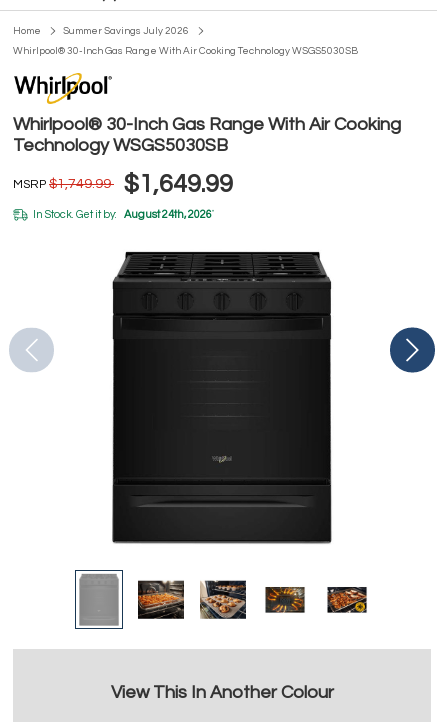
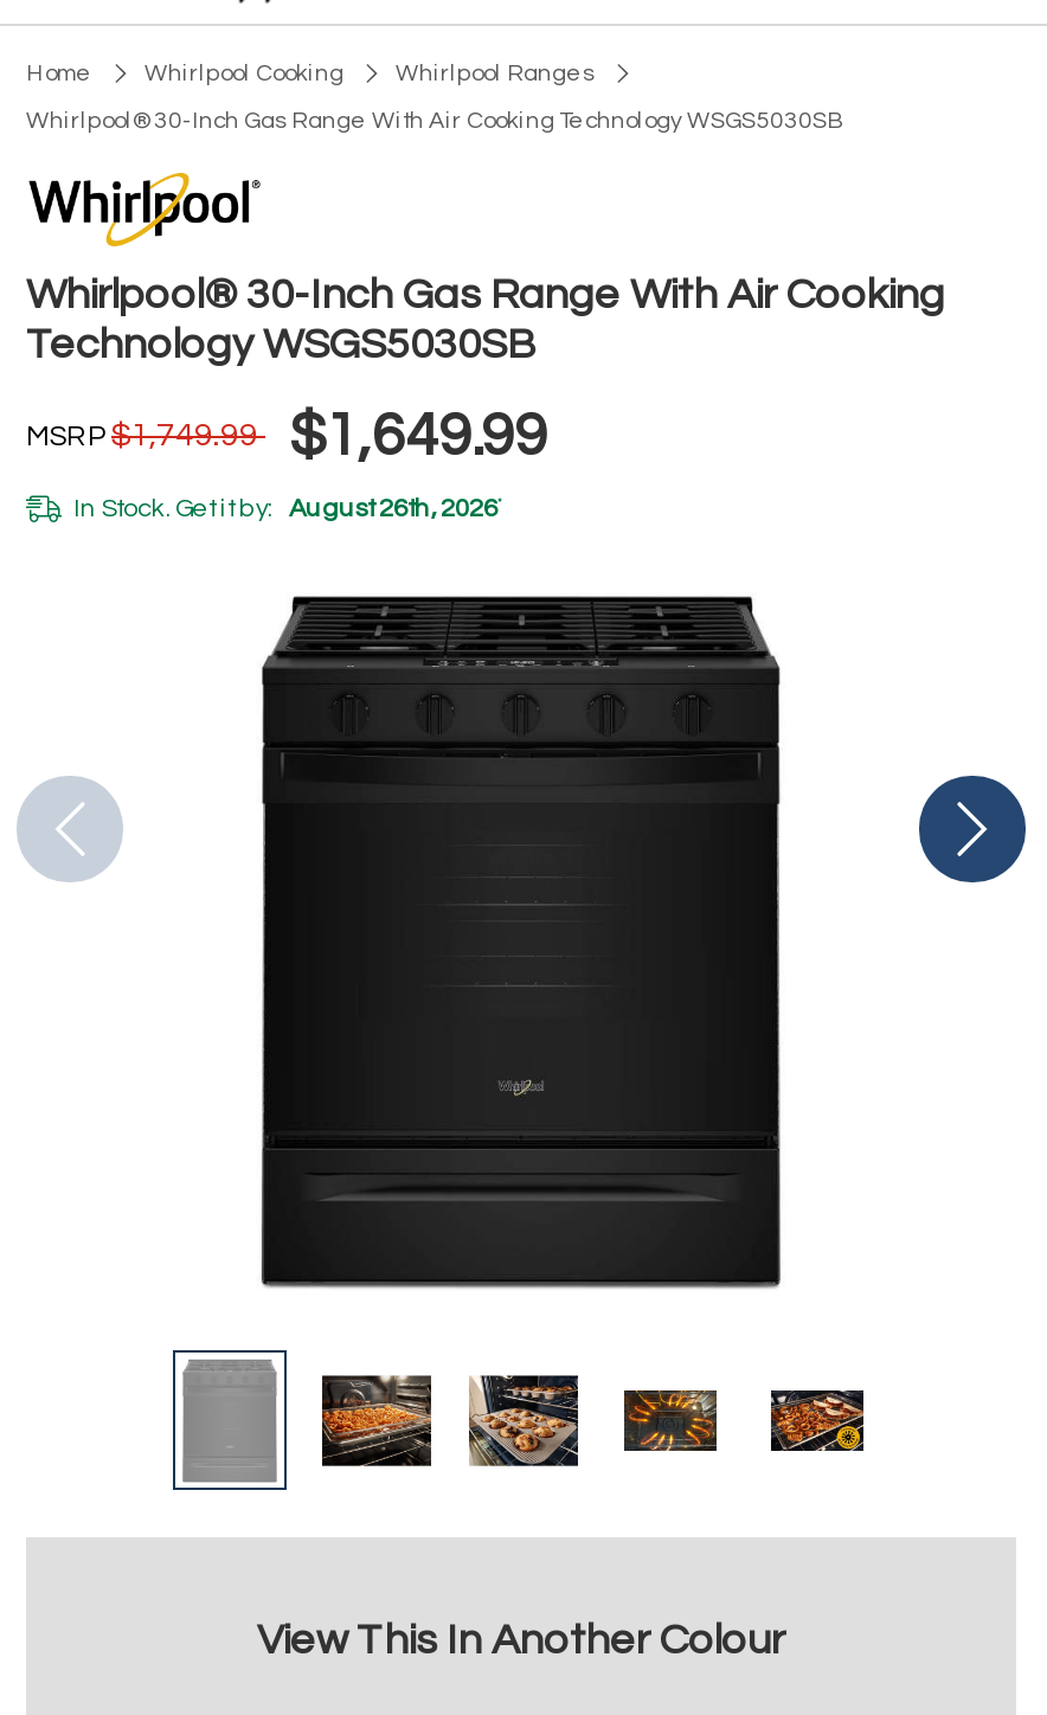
- Summer Savings July 2026
+ Whirlpool Cooking
+ Whirlpool Ranges

- In Stock. Get it by: August 24th, 2026
+ In Stock. Get it by: August 26th, 2026
